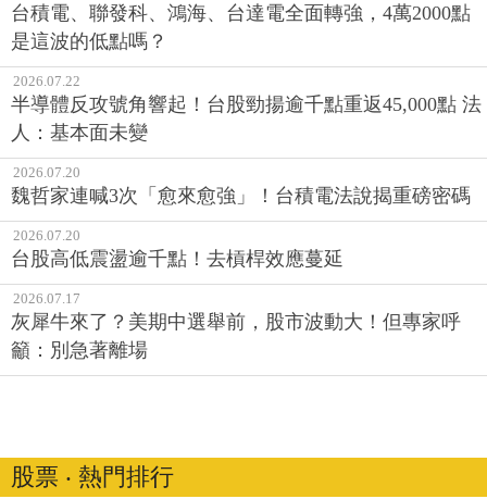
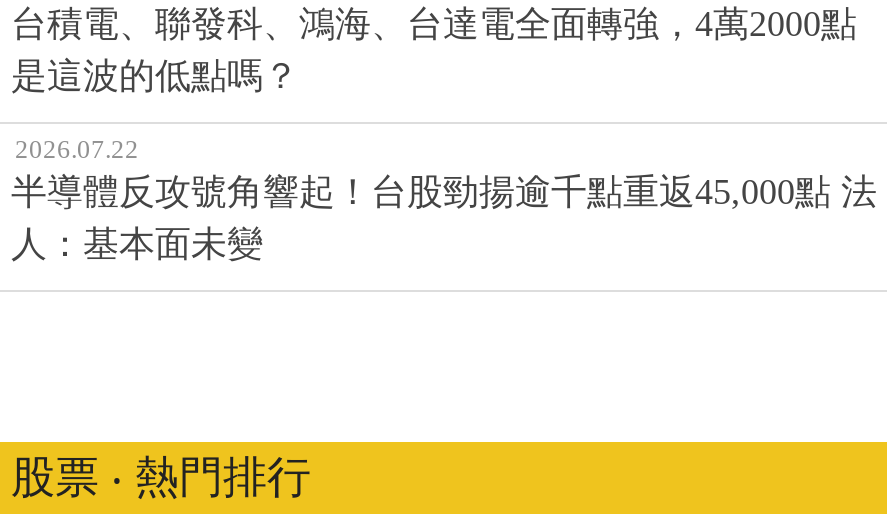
- 2026.07.20
- 魏哲家連喊3次「愈來愈強」！台積電法說揭重磅密碼
- 2026.07.20
- 台股高低震盪逾千點！去槓桿效應蔓延
- 2026.07.17
- 灰犀牛來了？美期中選舉前，股市波動大！但專家呼
- 籲：別急著離場
